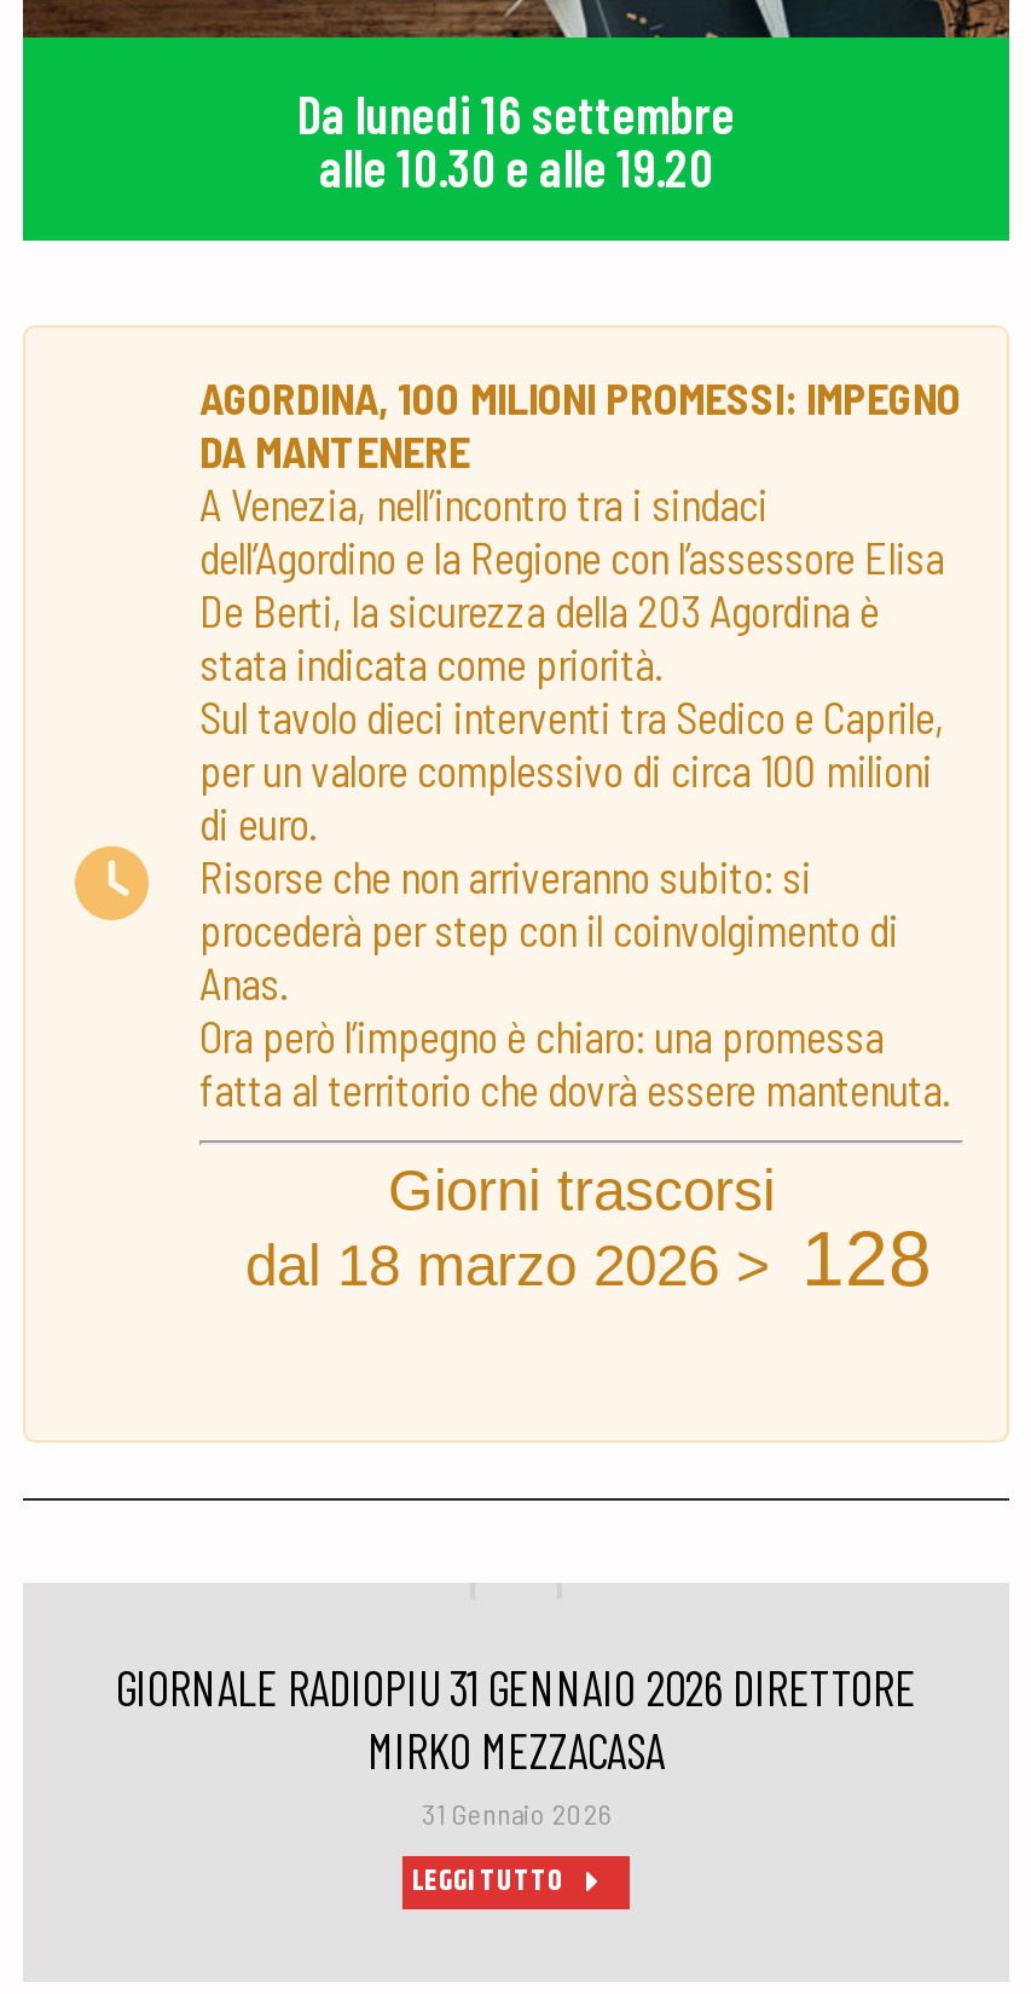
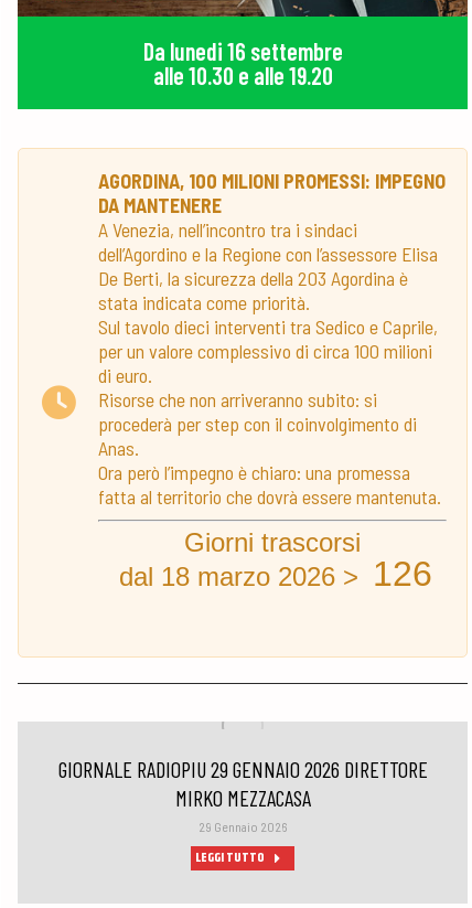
- dal 18 marzo 2026 > 128
+ dal 18 marzo 2026 > 126

- GIORNALE RADIOPIU 31 GENNAIO 2026 DIRETTORE
+ GIORNALE RADIOPIU 29 GENNAIO 2026 DIRETTORE

- 31 Gennaio 2026
+ 29 Gennaio 2026
